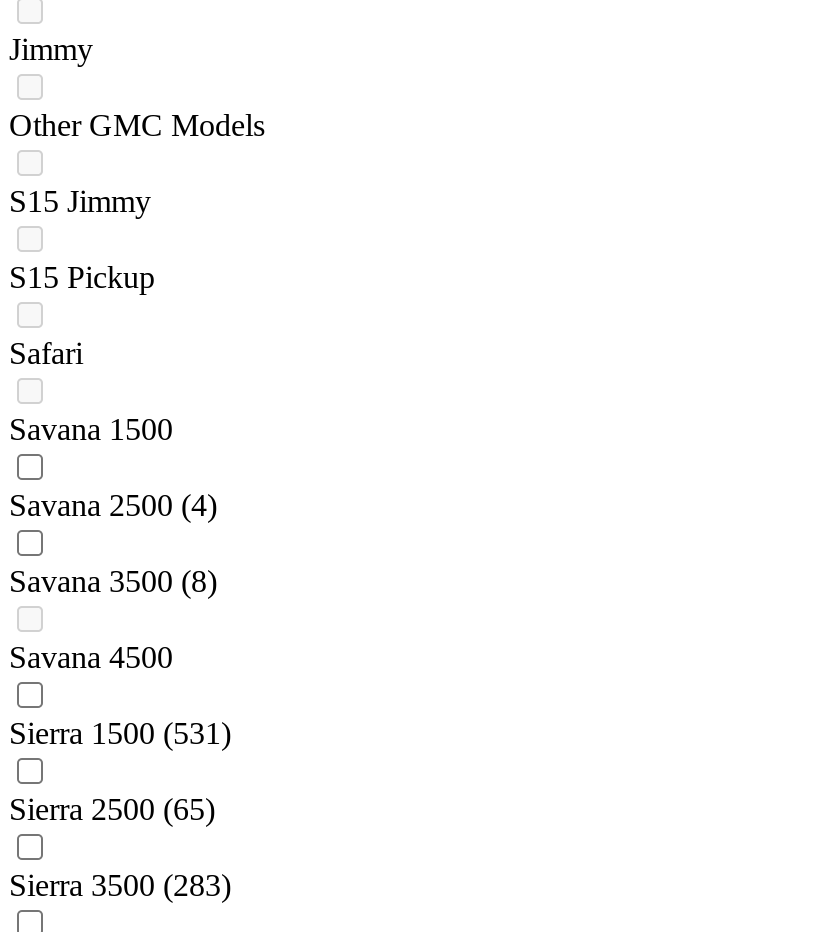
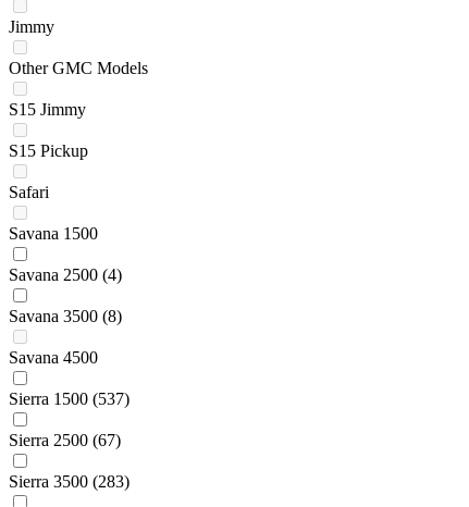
- Sierra 1500 (531)
+ Sierra 1500 (537)

- Sierra 2500 (65)
+ Sierra 2500 (67)
